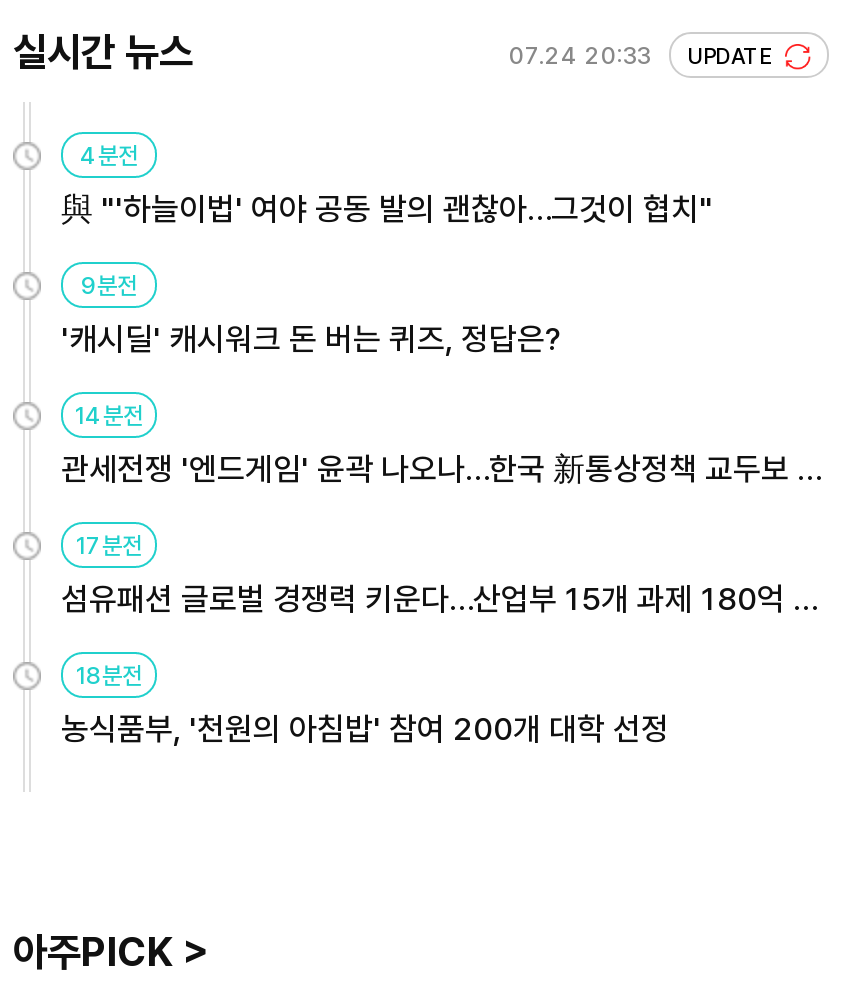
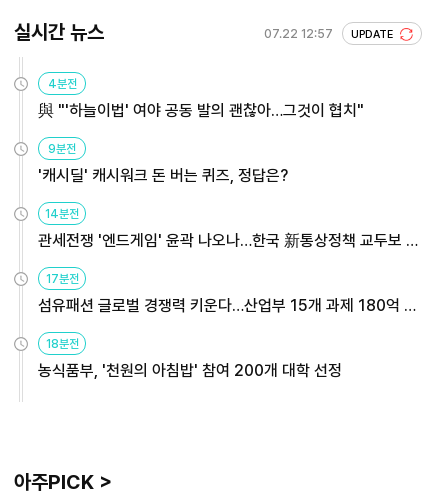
- 07.24 20:33 UPDATE
+ 07.22 12:57 UPDATE
